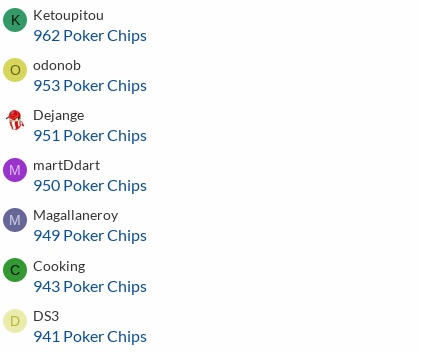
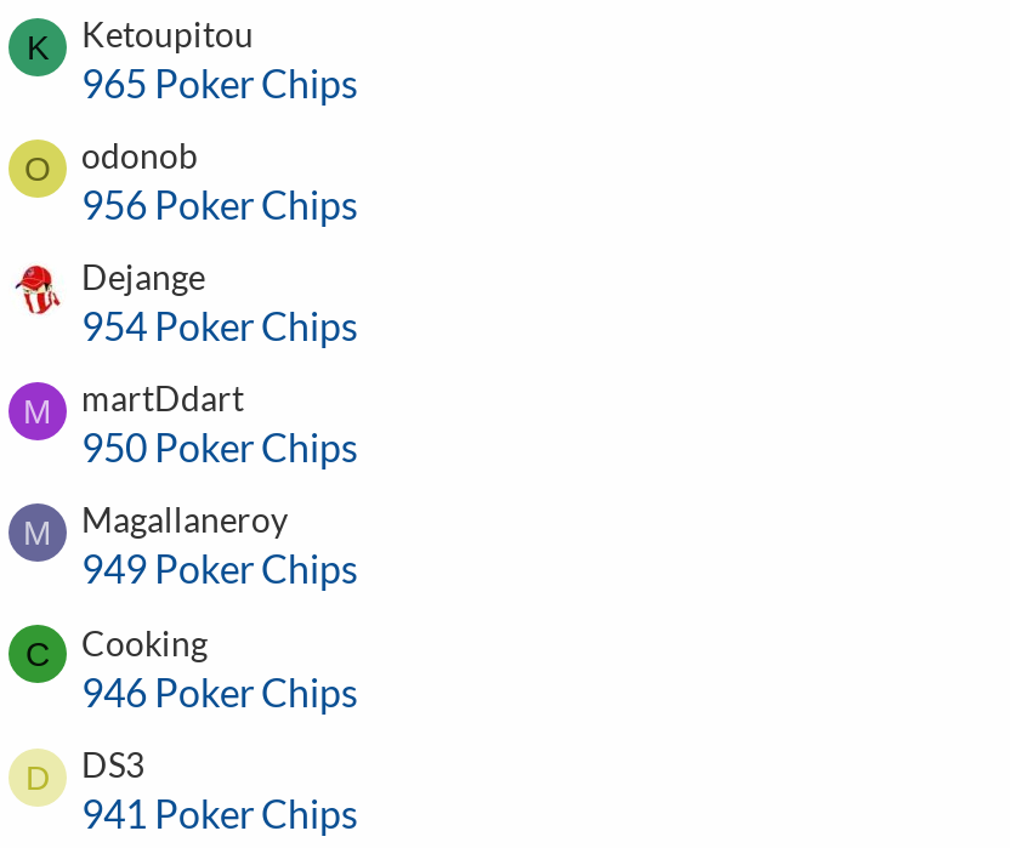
- 962 Poker Chips
+ 965 Poker Chips

- 953 Poker Chips
+ 956 Poker Chips

- 951 Poker Chips
+ 954 Poker Chips

- 943 Poker Chips
+ 946 Poker Chips
